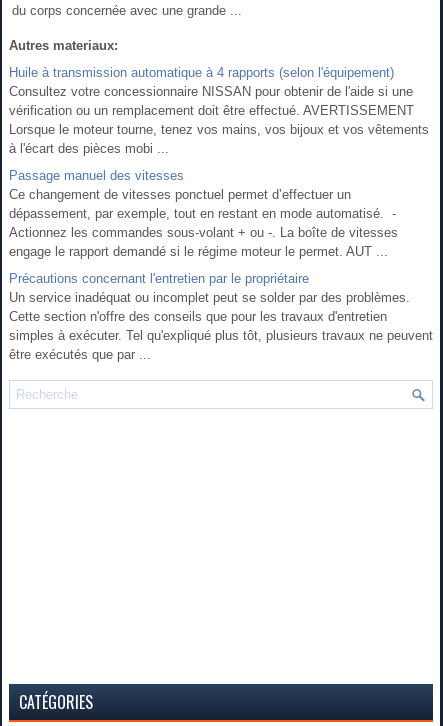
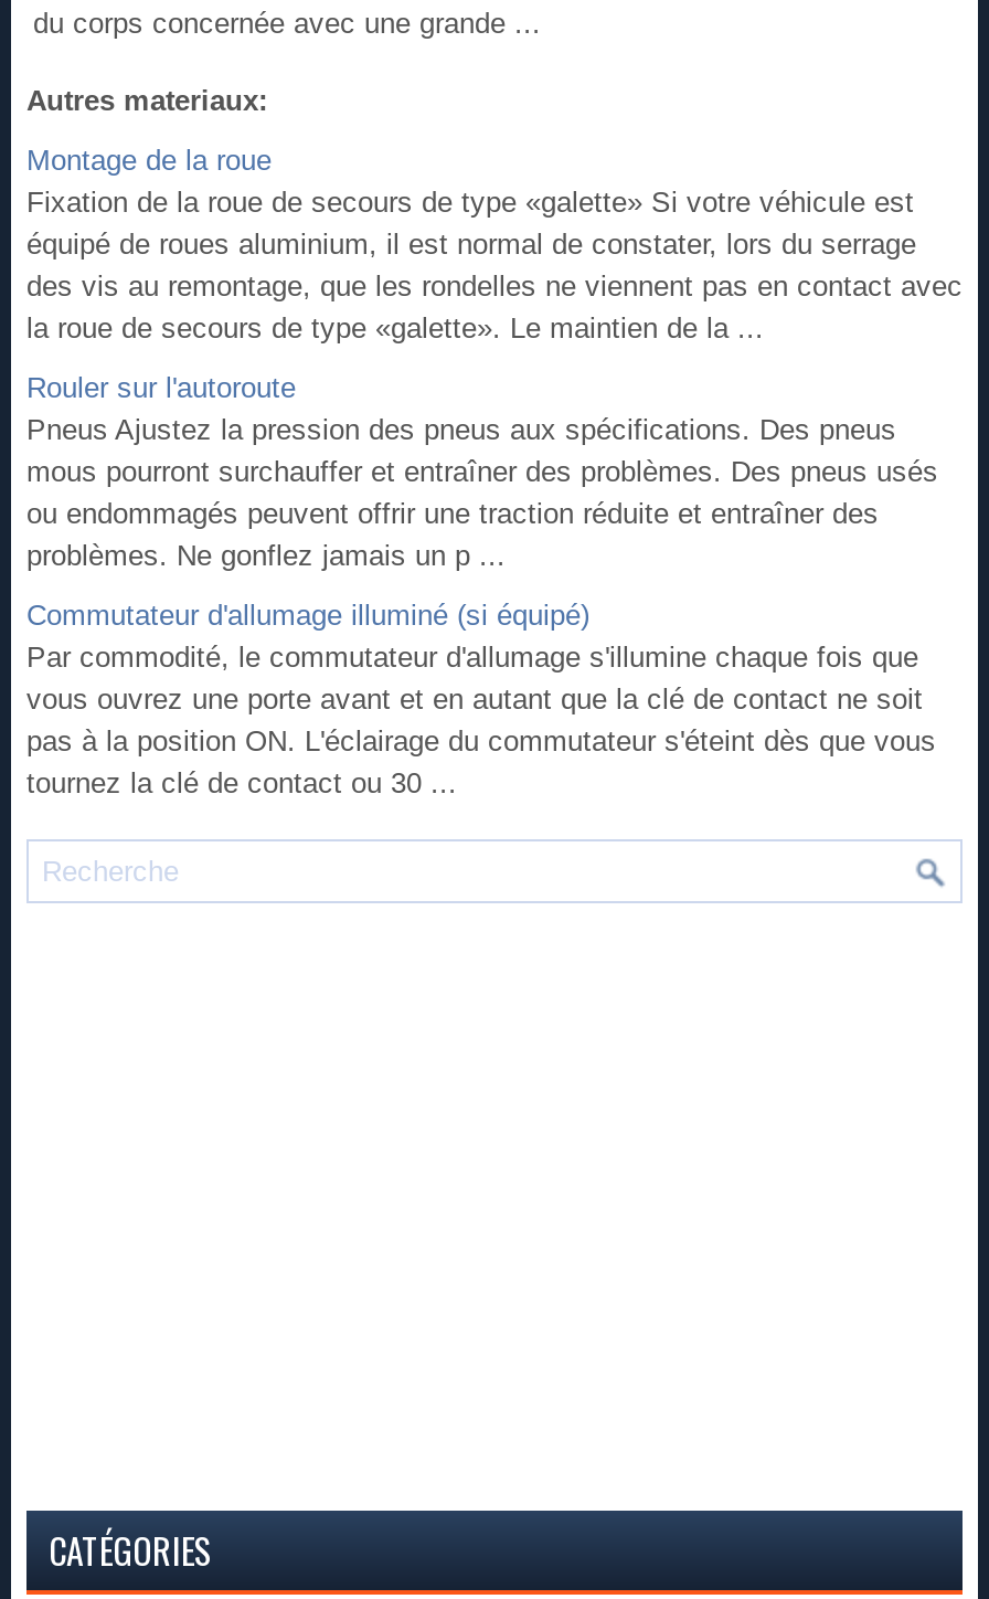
- Huile à transmission automatique à 4 rapports (selon l'équipement)
- Consultez votre concessionnaire NISSAN pour obtenir de l'aide si une
- vérification ou un remplacement doit être effectué. AVERTISSEMENT
- Lorsque le moteur tourne, tenez vos mains, vos bijoux et vos vêtements
- à l'écart des pièces mobi ...
+ Montage de la roue
+ Fixation de la roue de secours de type «galette» Si votre véhicule est
+ équipé de roues aluminium, il est normal de constater, lors du serrage
+ des vis au remontage, que les rondelles ne viennent pas en contact avec
+ la roue de secours de type «galette». Le maintien de la ...

- Passage manuel des vitesses
- Ce changement de vitesses ponctuel permet d’effectuer un
- dépassement, par exemple, tout en restant en mode automatisé. -
- Actionnez les commandes sous-volant + ou -. La boîte de vitesses
- engage le rapport demandé si le régime moteur le permet. AUT ...
+ Rouler sur l'autoroute
+ Pneus Ajustez la pression des pneus aux spécifications. Des pneus
+ mous pourront surchauffer et entraîner des problèmes. Des pneus usés
+ ou endommagés peuvent offrir une traction réduite et entraîner des
+ problèmes. Ne gonflez jamais un p ...

- Précautions concernant l'entretien par le propriétaire
- Un service inadéquat ou incomplet peut se solder par des problèmes.
- Cette section n'offre des conseils que pour les travaux d'entretien
- simples à exécuter. Tel qu'expliqué plus tôt, plusieurs travaux ne peuvent
- être exécutés que par ...
+ Commutateur d'allumage illuminé (si équipé)
+ Par commodité, le commutateur d'allumage s'illumine chaque fois que
+ vous ouvrez une porte avant et en autant que la clé de contact ne soit
+ pas à la position ON. L'éclairage du commutateur s'éteint dès que vous
+ tournez la clé de contact ou 30 ...
